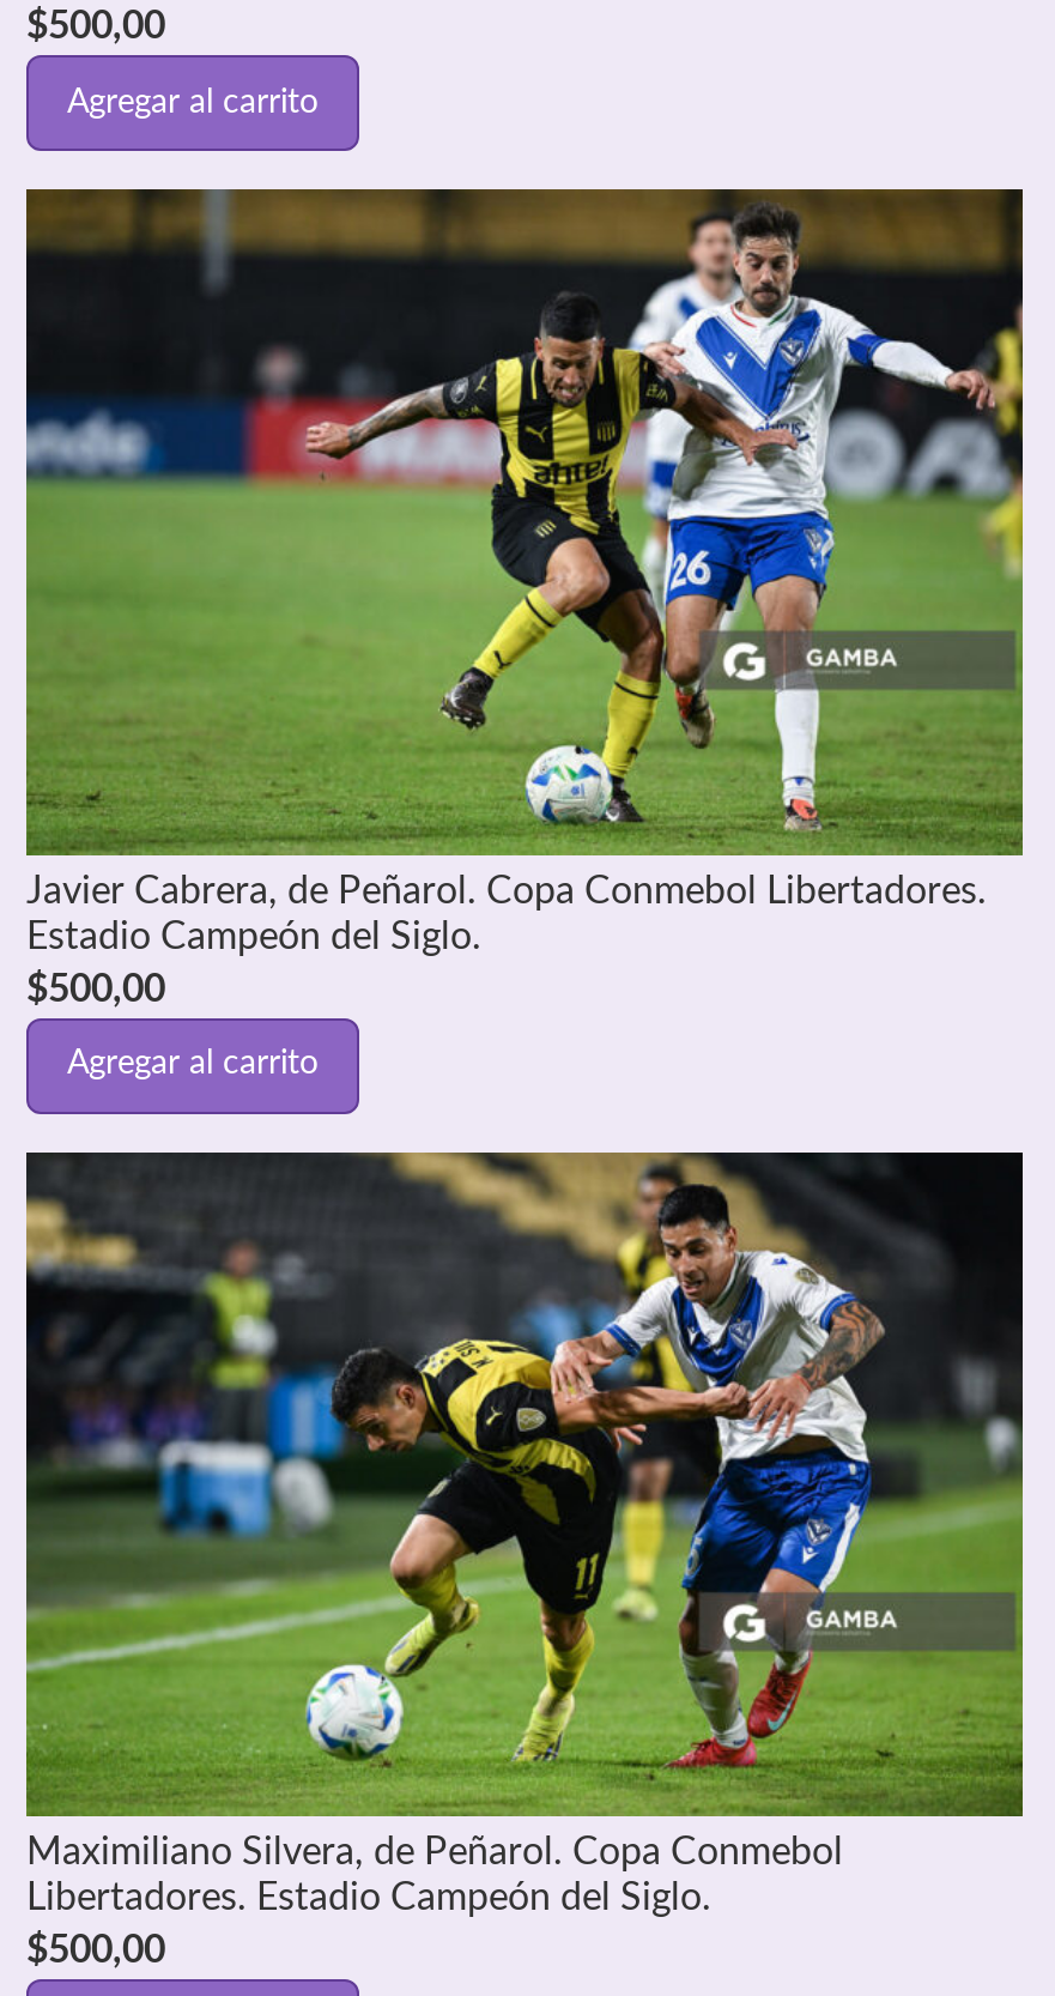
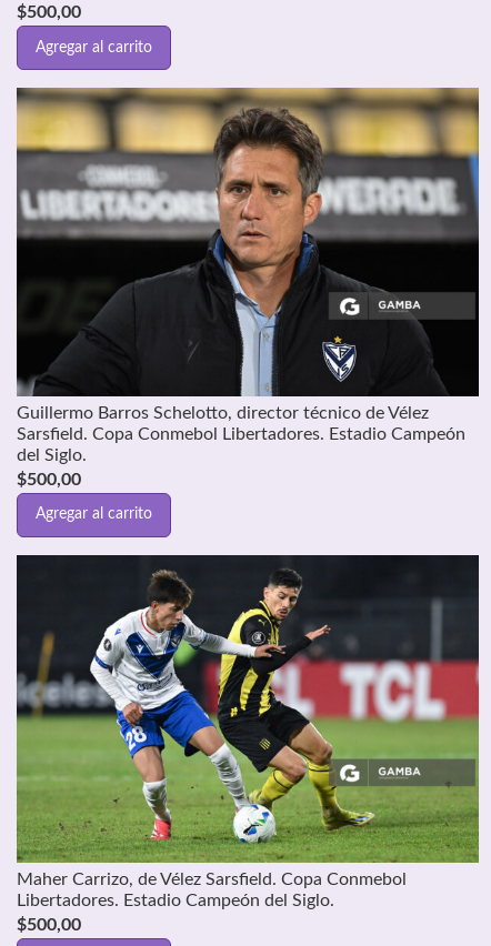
- [image]
- Javier Cabrera, de Peñarol. Copa Conmebol Libertadores.
- Estadio Campeón del Siglo.
+ [image]
+ Guillermo Barros Schelotto, director técnico de Vélez
+ Sarsfield. Copa Conmebol Libertadores. Estadio Campeón
+ del Siglo.

- [image]
- Maximiliano Silvera, de Peñarol. Copa Conmebol
+ [image]
+ Maher Carrizo, de Vélez Sarsfield. Copa Conmebol
